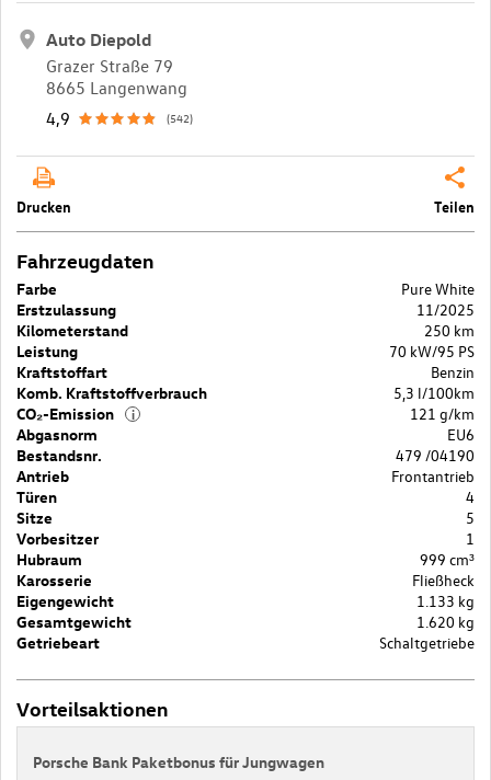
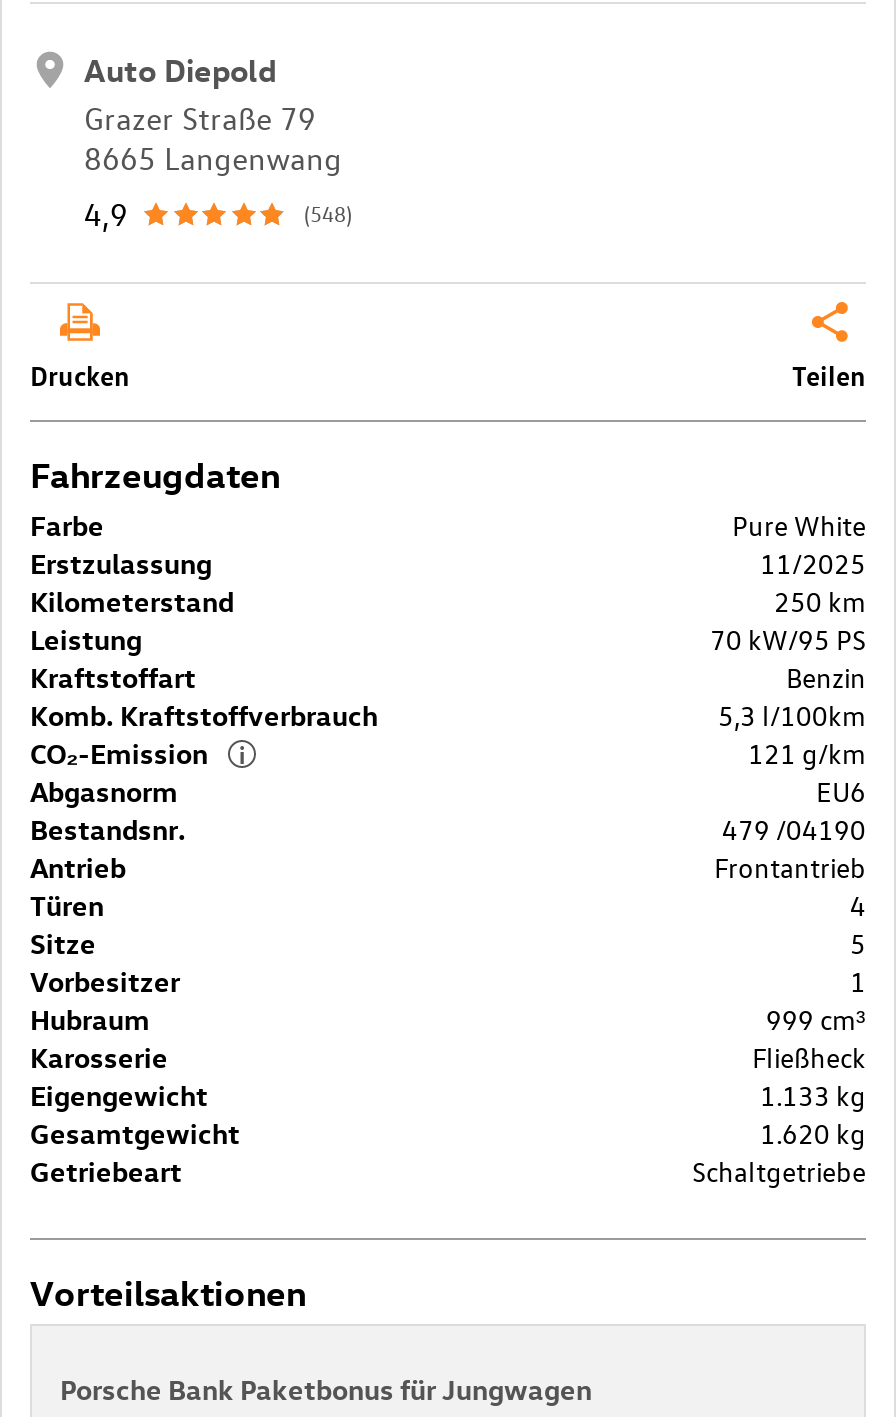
- (542)
+ (548)
